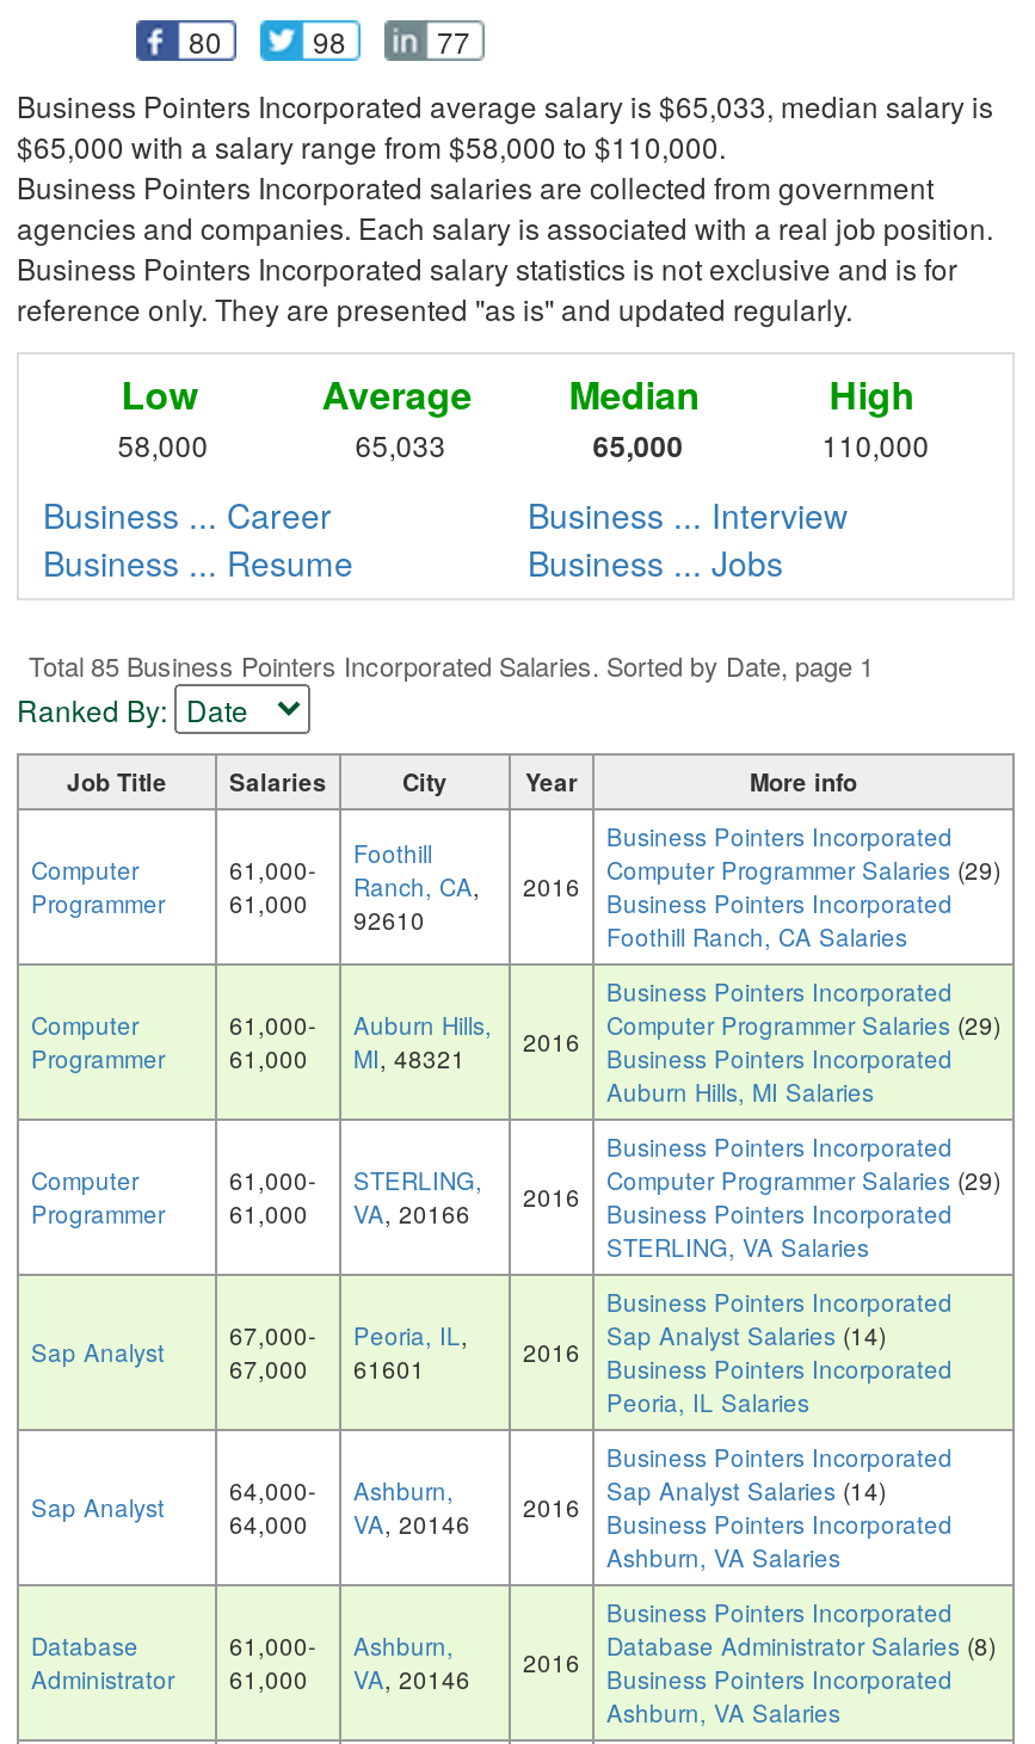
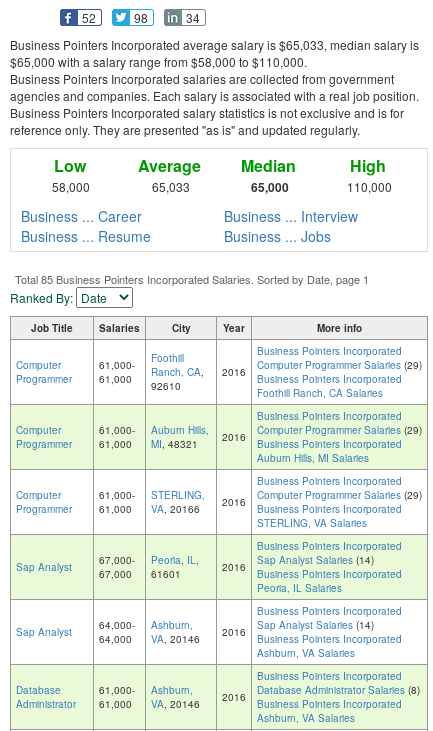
- 80
+ 52

- 77
+ 34
